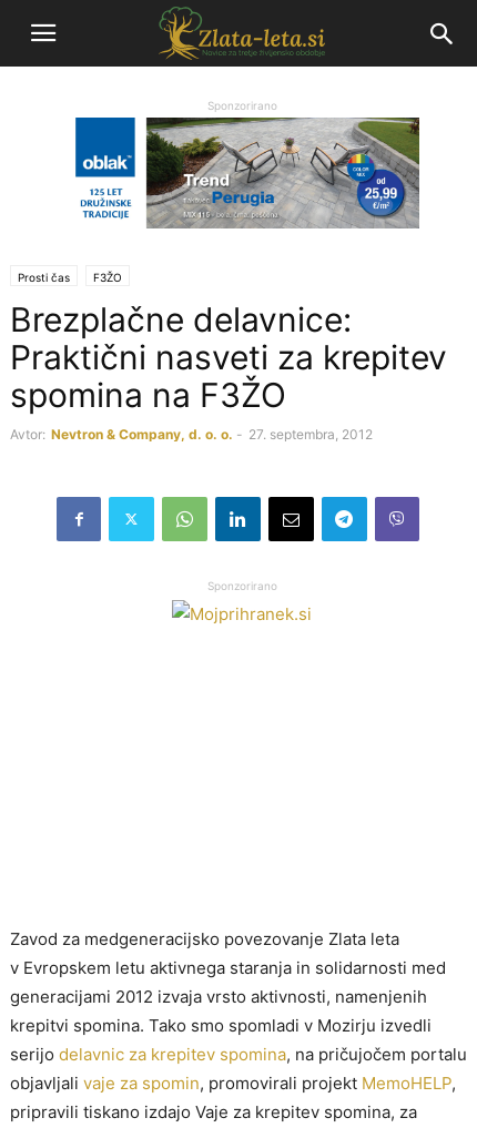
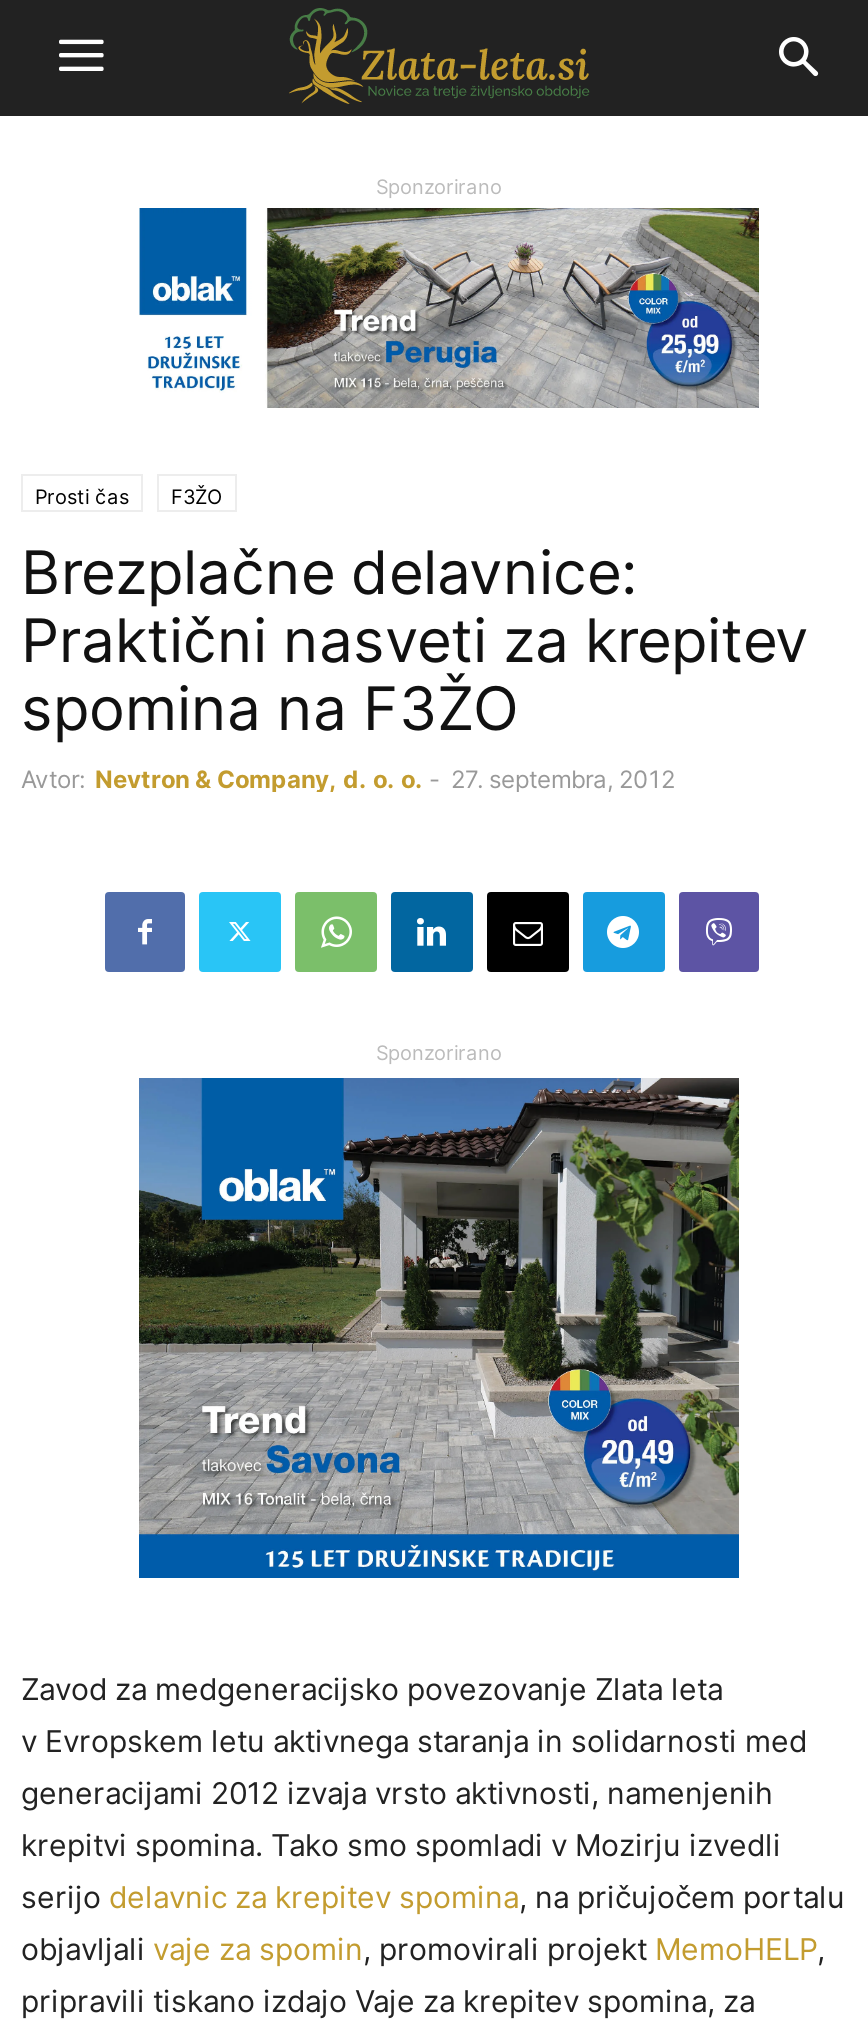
+ [image]
